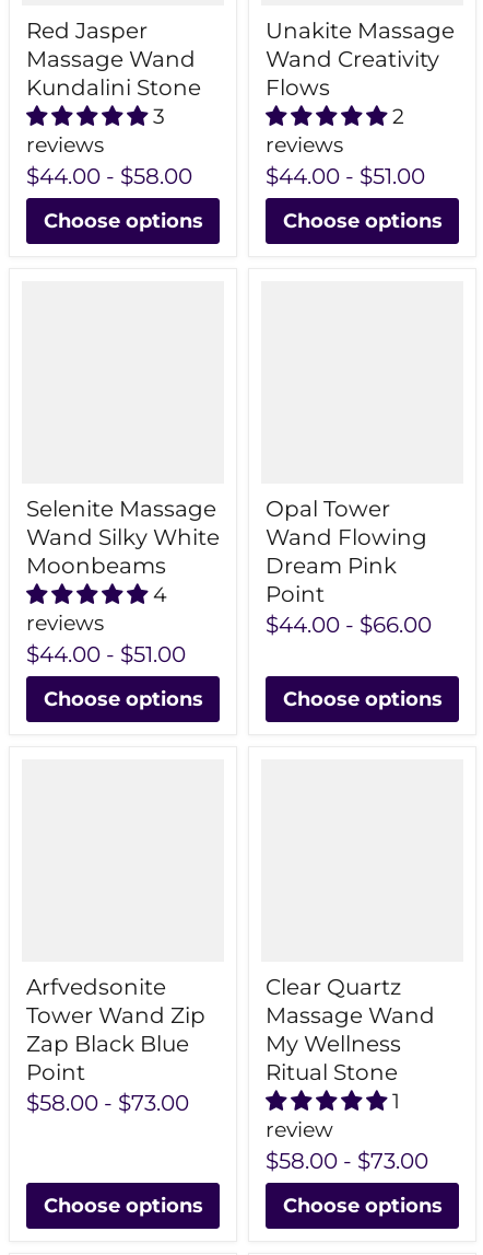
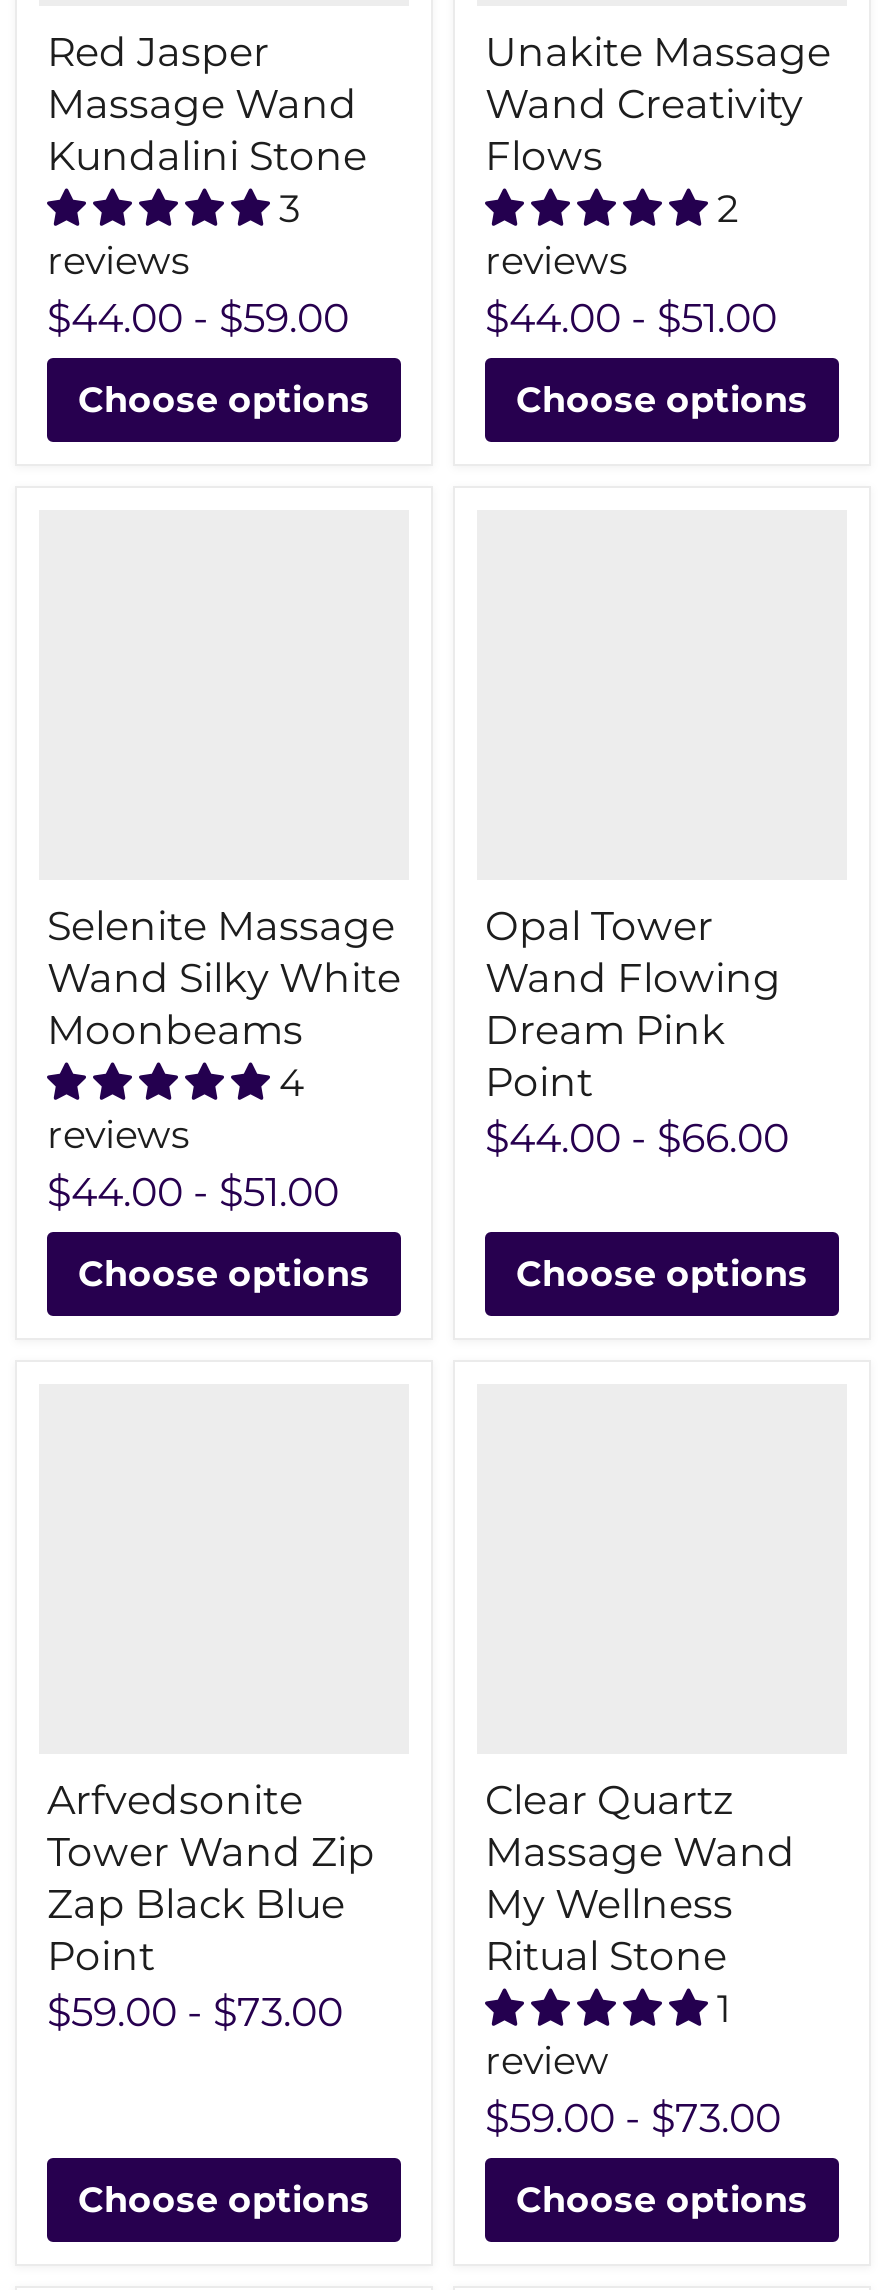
- $44.00 - $58.00
+ $44.00 - $59.00

- $58.00 - $73.00
+ $59.00 - $73.00

- $58.00 - $73.00
+ $59.00 - $73.00
